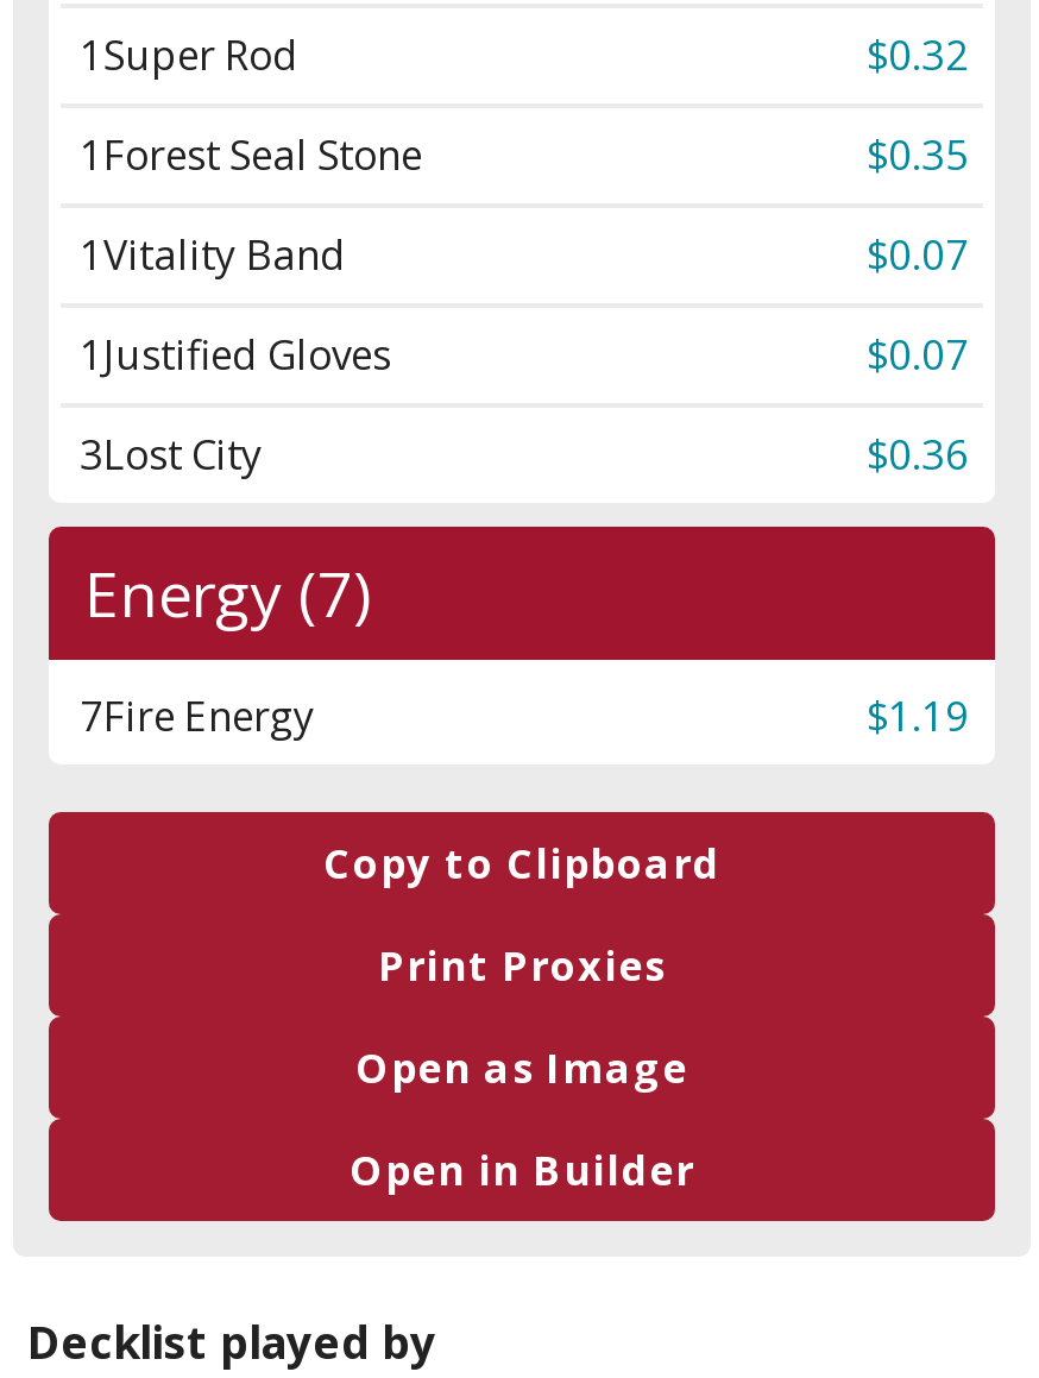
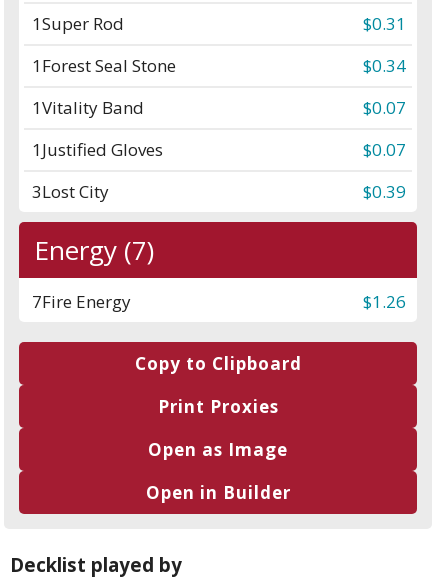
- $0.32
+ $0.31

- $0.35
+ $0.34

- $0.36
+ $0.39

- $1.19
+ $1.26
